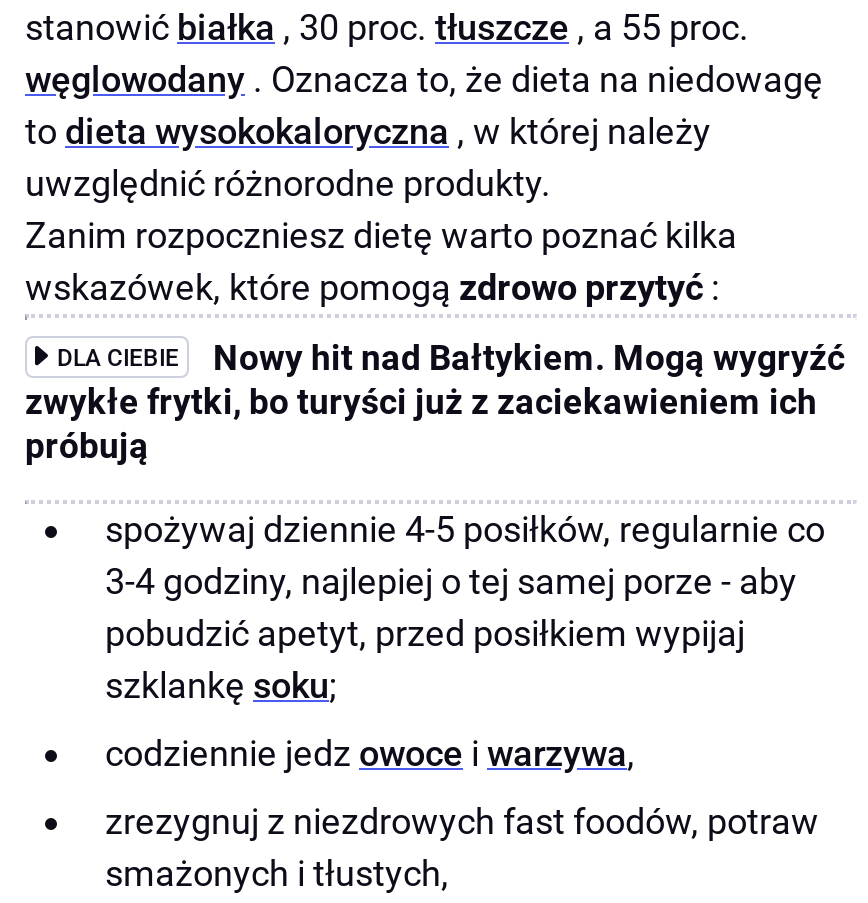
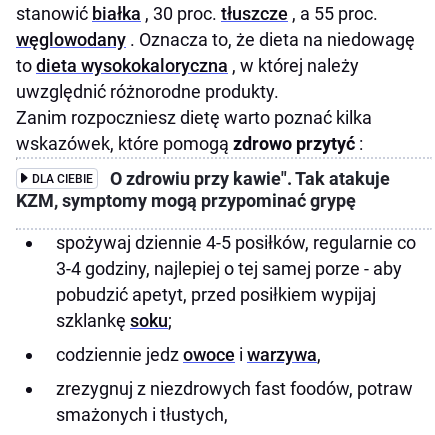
- Nowy hit nad Bałtykiem. Mogą wygryźć
- zwykłe frytki, bo turyści już z zaciekawieniem ich
- próbują
+ O zdrowiu przy kawie". Tak atakuje
+ KZM, symptomy mogą przypominać grypę
